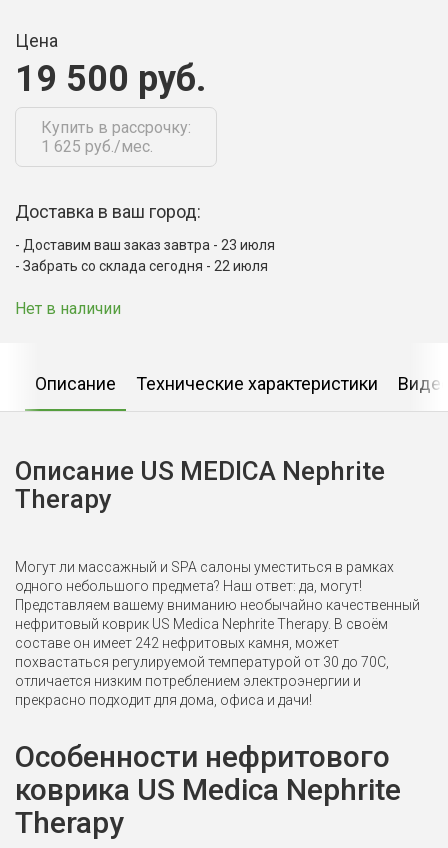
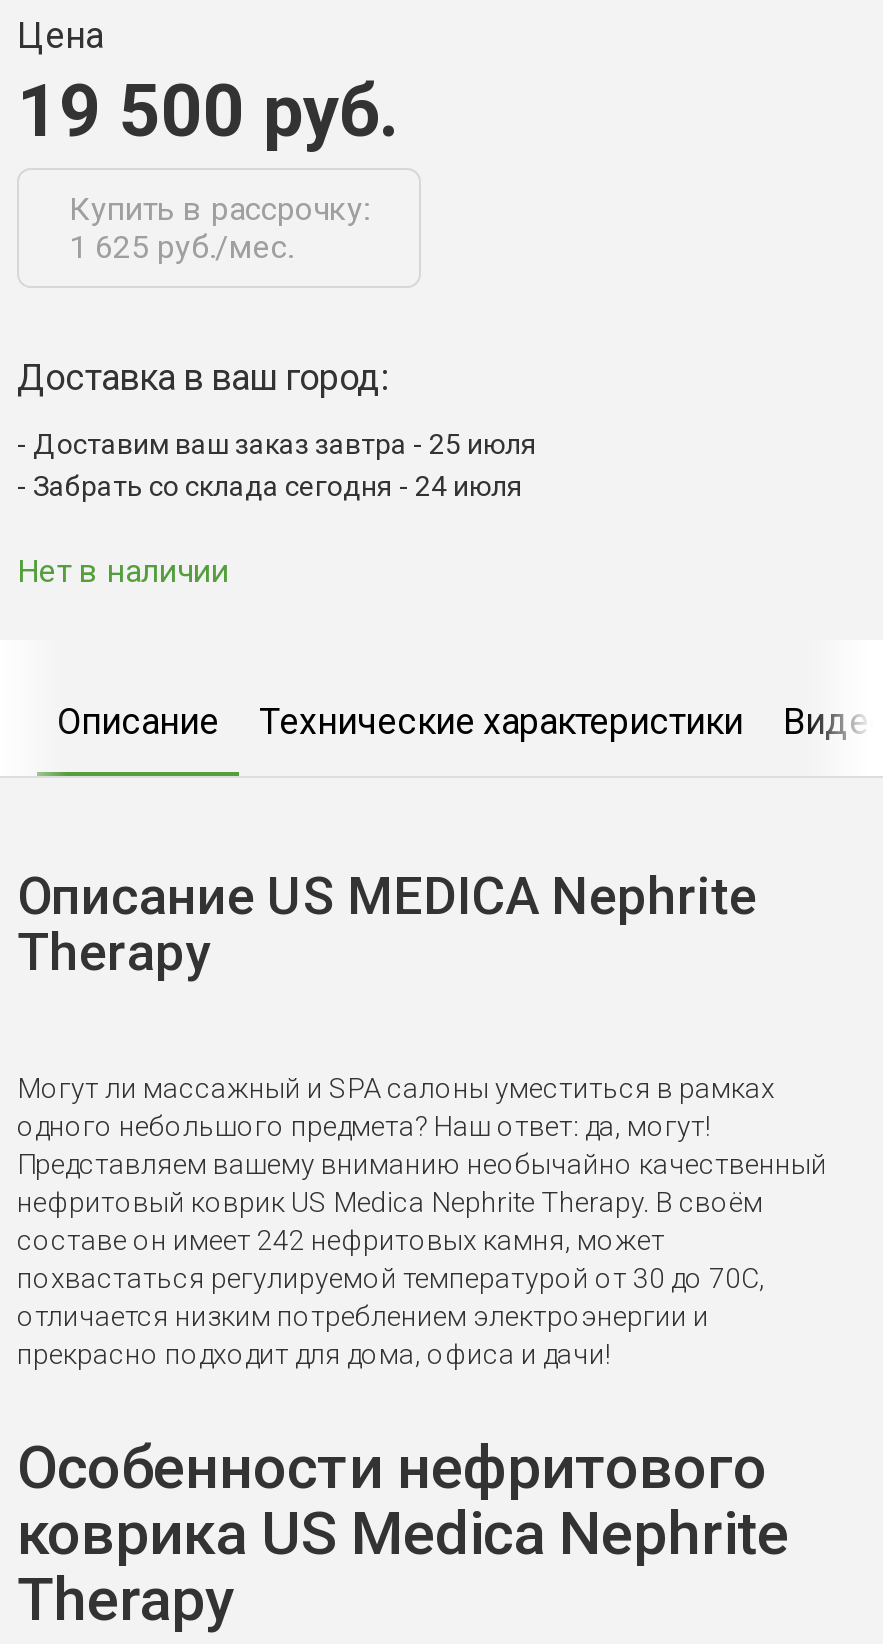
- Доставим ваш заказ завтра - 23 июля
+ Доставим ваш заказ завтра - 25 июля

- Забрать со склада сегодня - 22 июля
+ Забрать со склада сегодня - 24 июля
